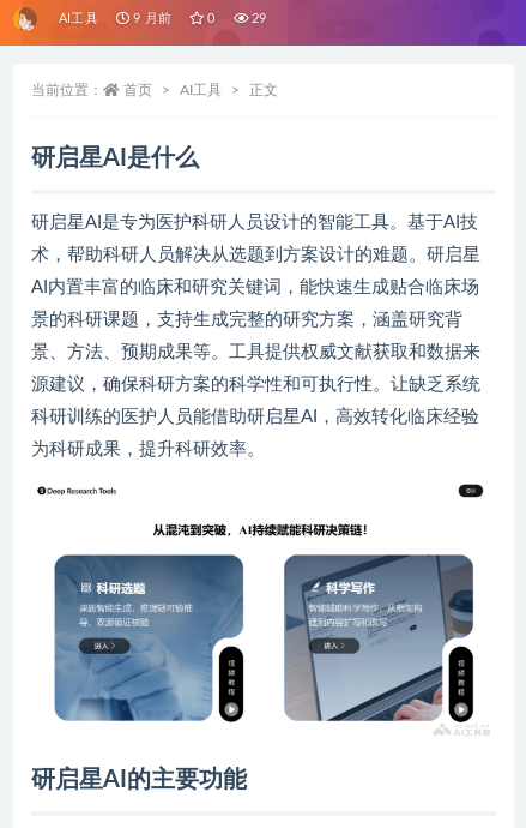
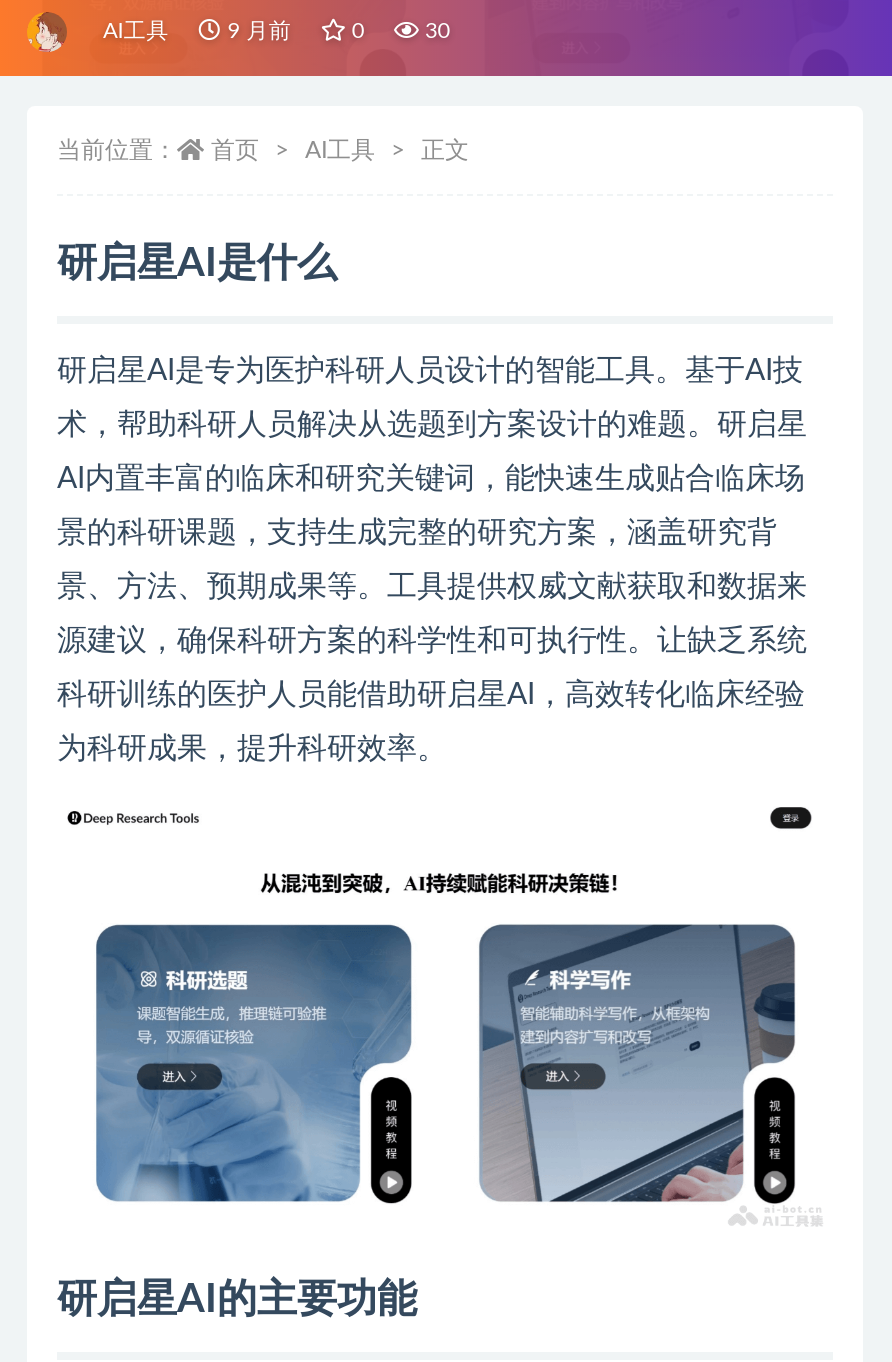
- 29
+ 30
